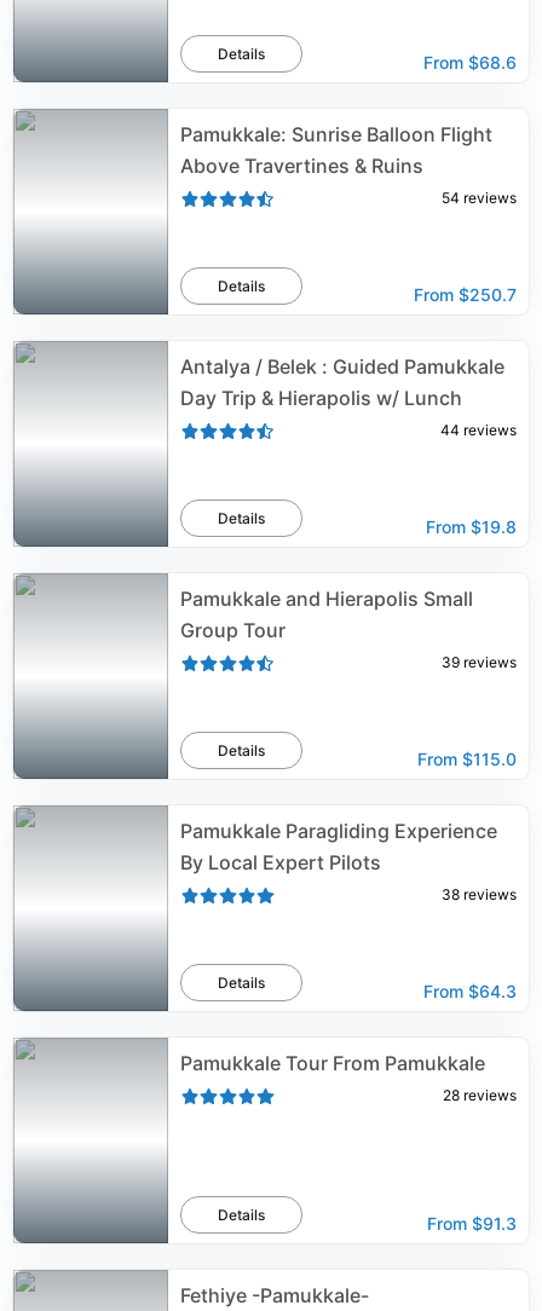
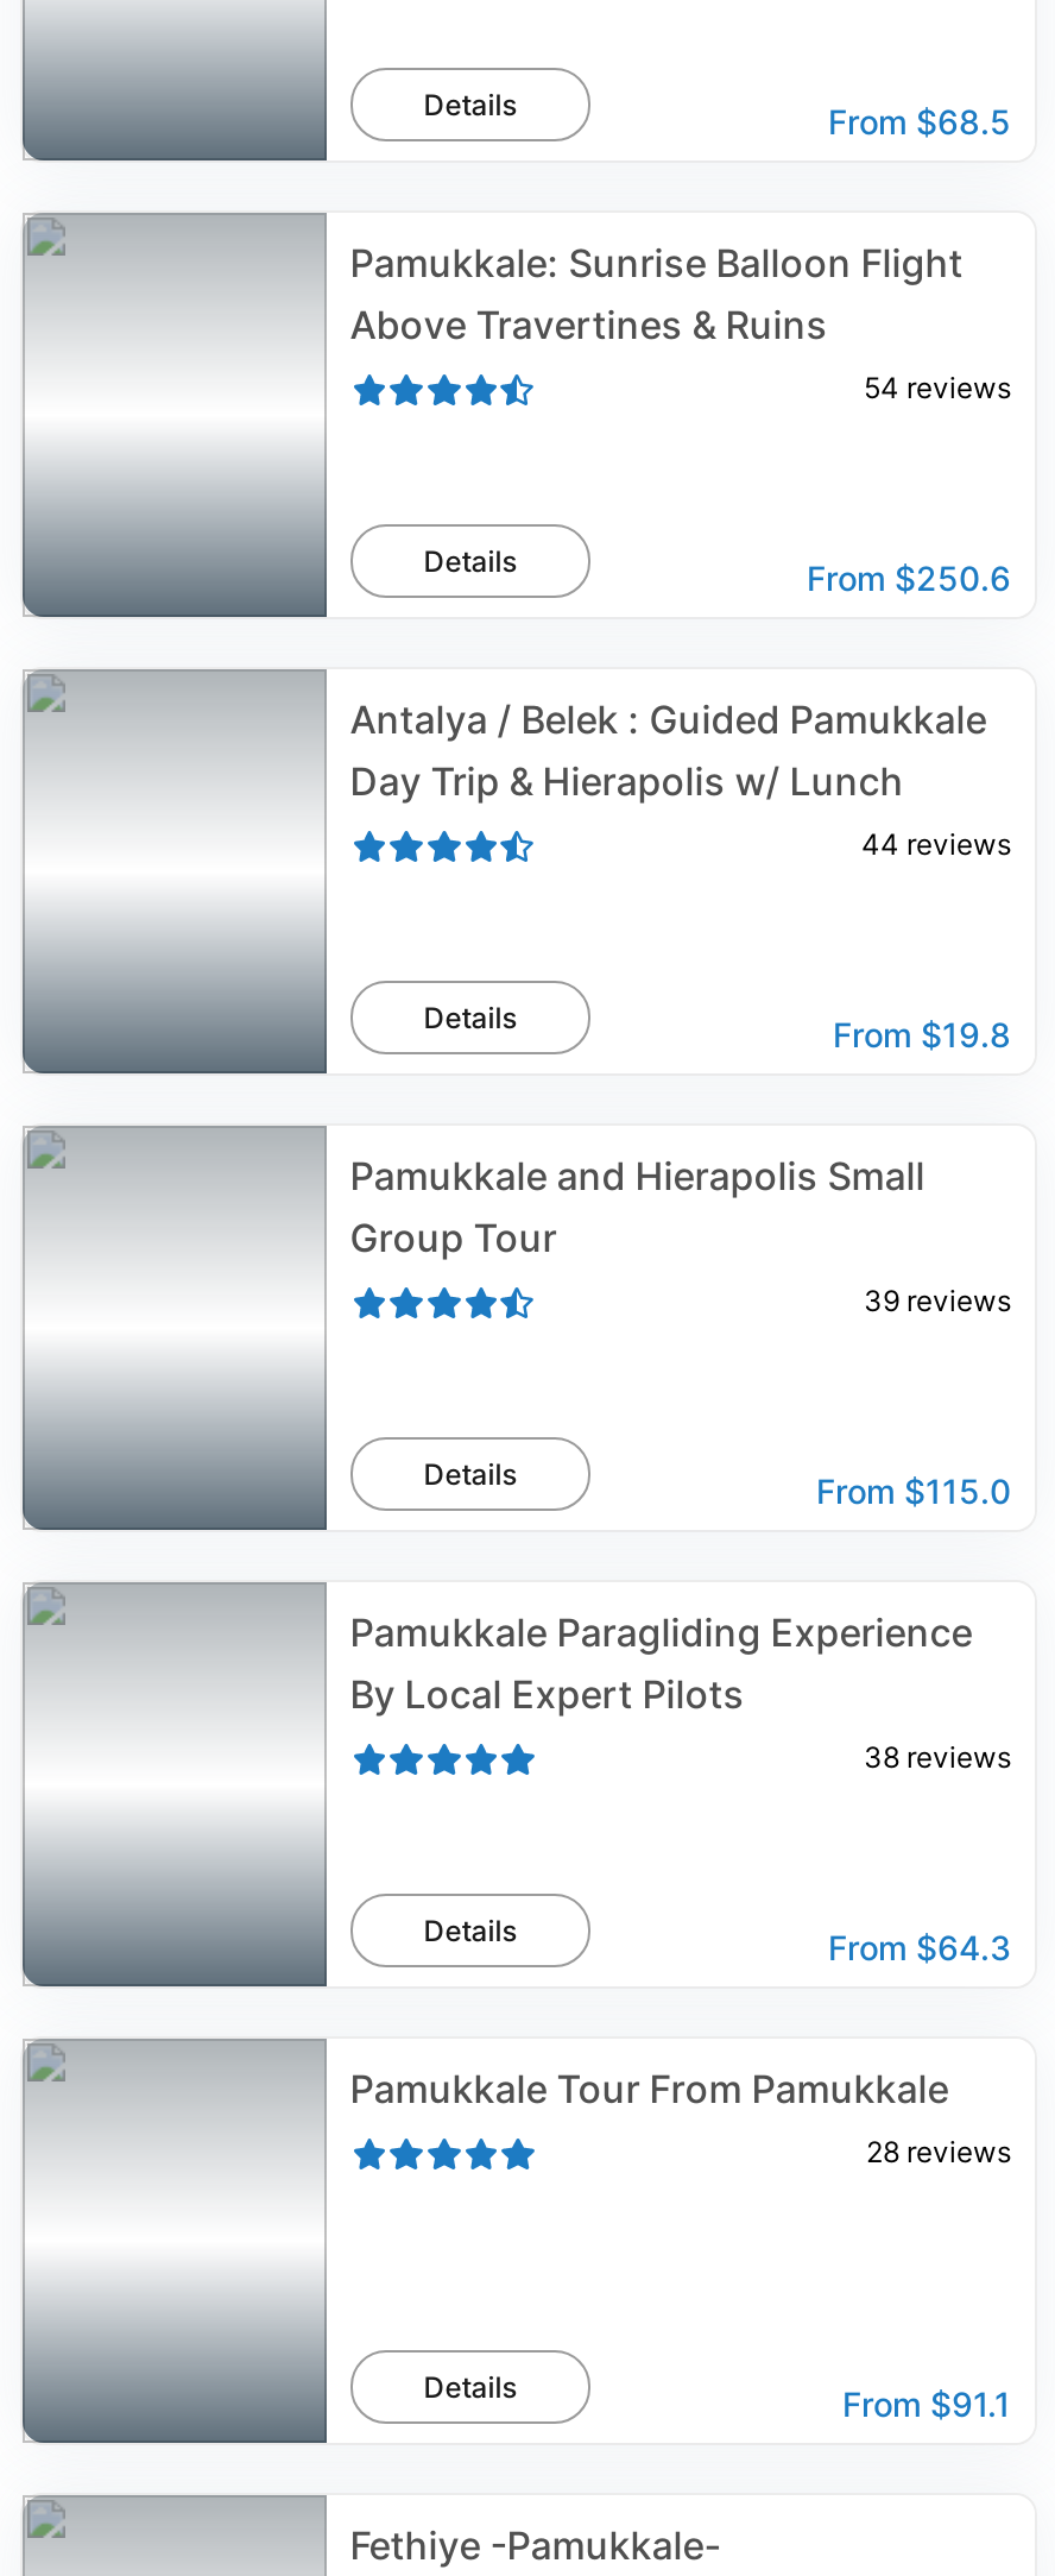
- From $68.6
+ From $68.5

- From $250.7
+ From $250.6

- From $91.3
+ From $91.1
